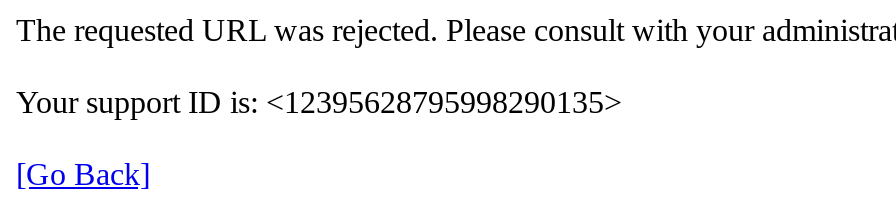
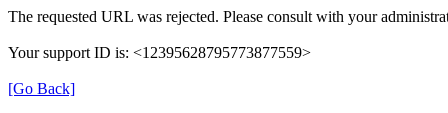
- Your support ID is: <12395628795998290135>
+ Your support ID is: <12395628795773877559>
